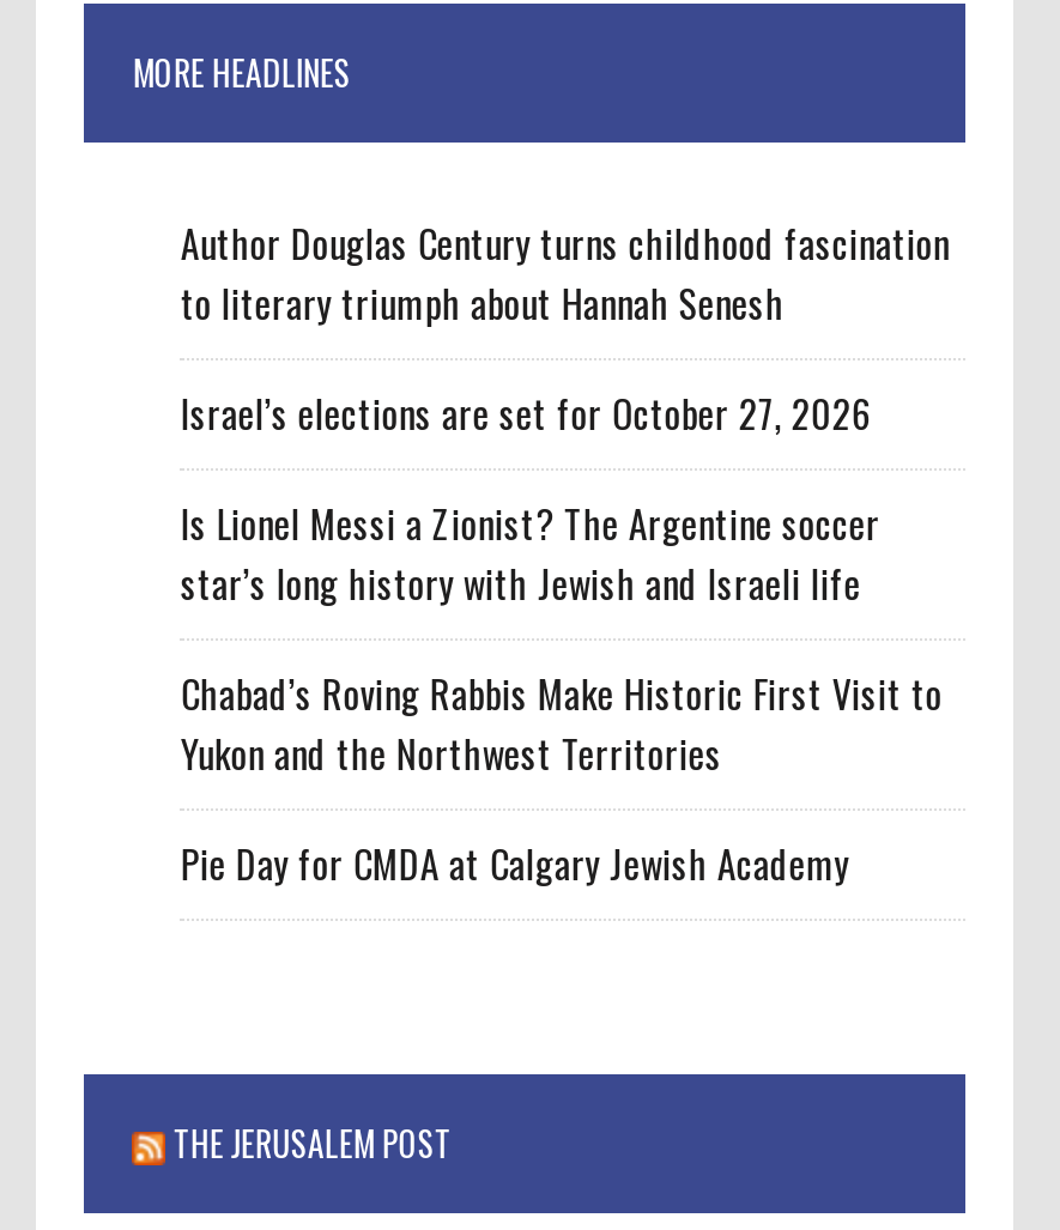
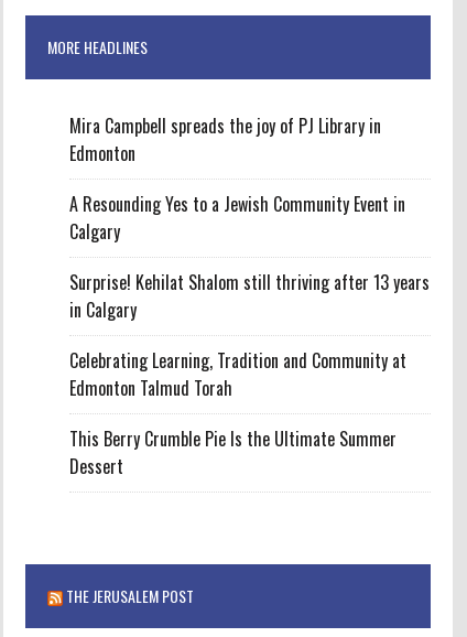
- Author Douglas Century turns childhood fascination
- to literary triumph about Hannah Senesh
+ Mira Campbell spreads the joy of PJ Library in
+ Edmonton

- Israel’s elections are set for October 27, 2026
+ A Resounding Yes to a Jewish Community Event in
+ Calgary

- Is Lionel Messi a Zionist? The Argentine soccer
- star’s long history with Jewish and Israeli life
+ Surprise! Kehilat Shalom still thriving after 13 years
+ in Calgary

- Chabad’s Roving Rabbis Make Historic First Visit to
- Yukon and the Northwest Territories
+ Celebrating Learning, Tradition and Community at
+ Edmonton Talmud Torah

- Pie Day for CMDA at Calgary Jewish Academy
+ This Berry Crumble Pie Is the Ultimate Summer
+ Dessert
